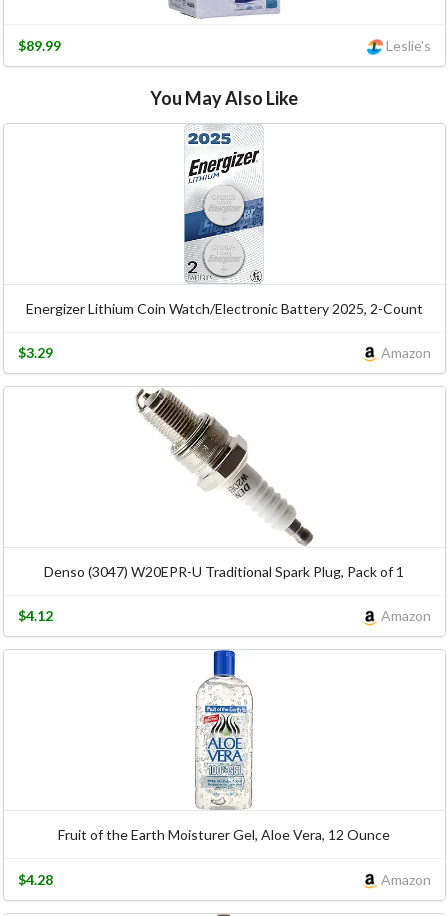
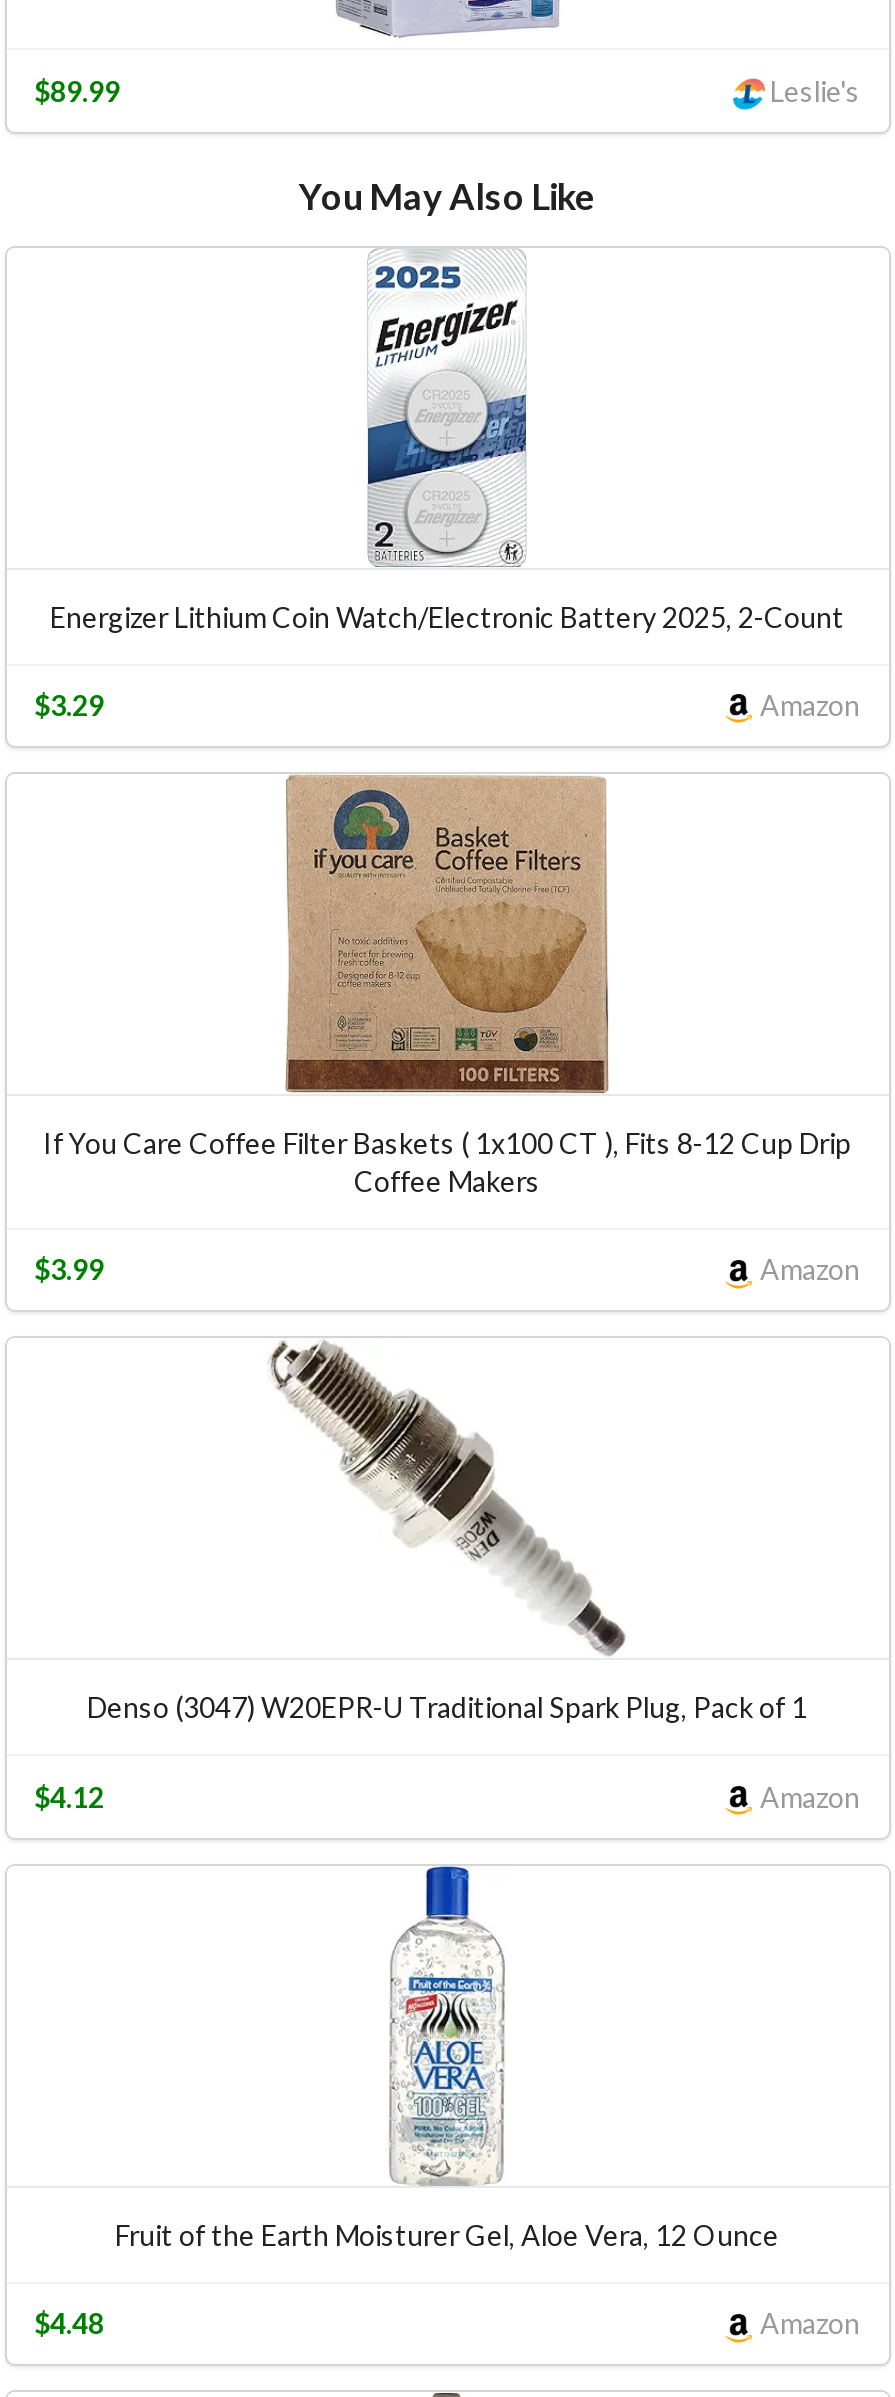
+ [image]
+ If You Care Coffee Filter Baskets ( 1x100 CT ), Fits 8-12 Cup Drip
+ Coffee Makers
+ Amazon
+ $3.99

- $4.28
+ $4.48
